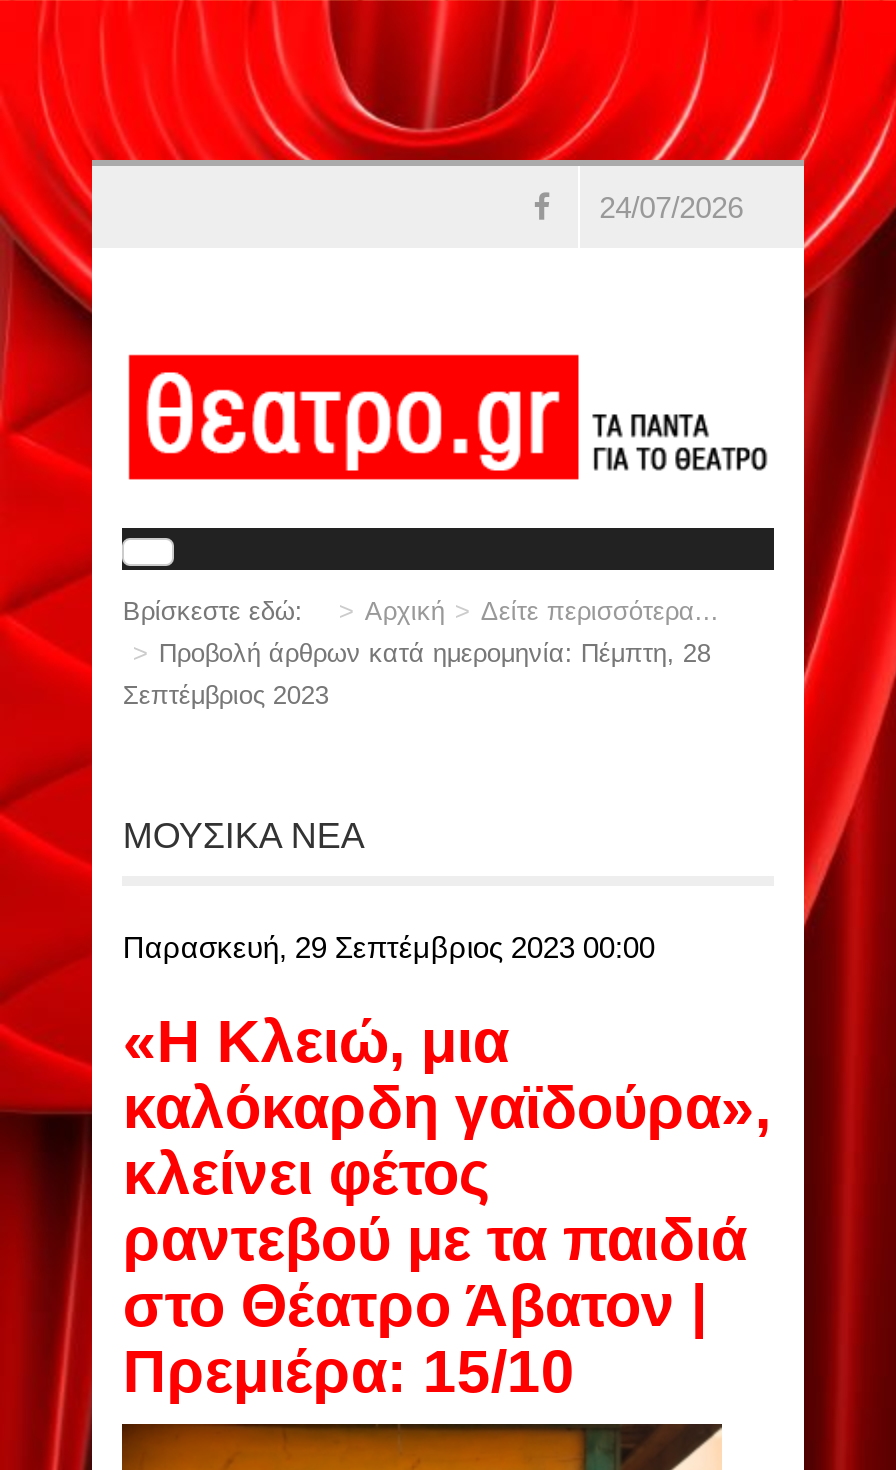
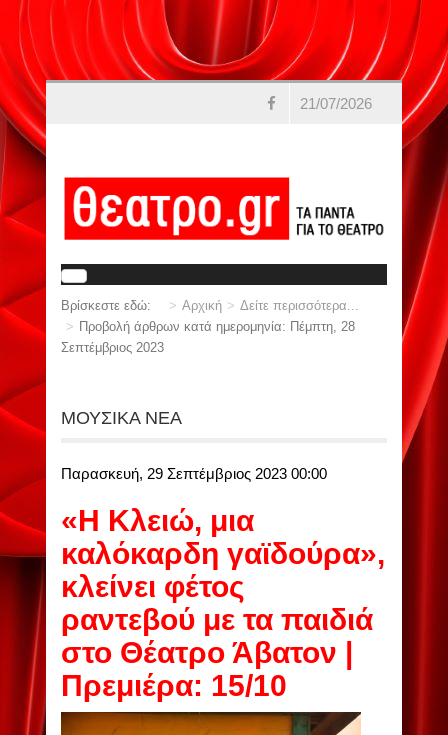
- 24/07/2026
+ 21/07/2026
